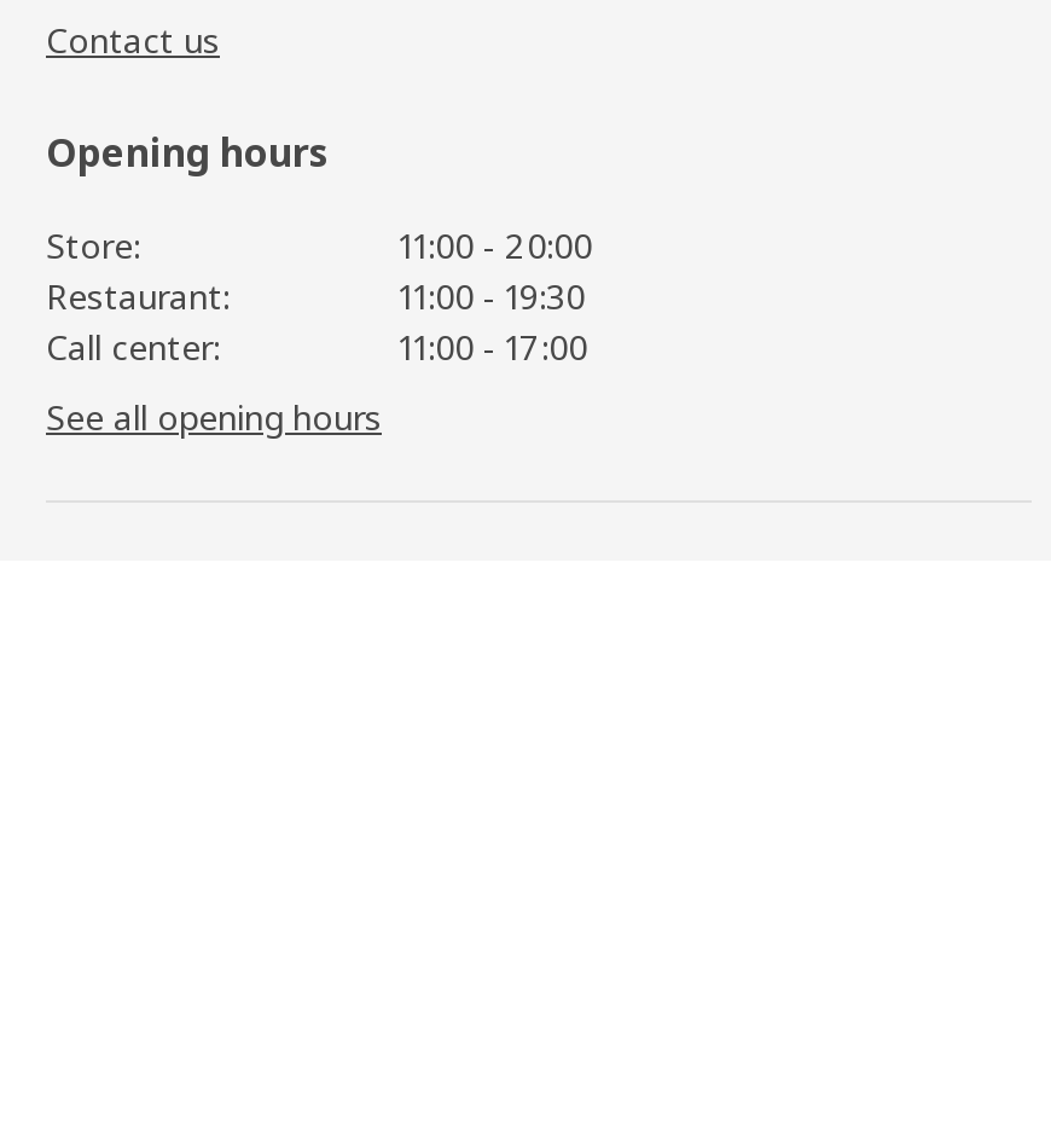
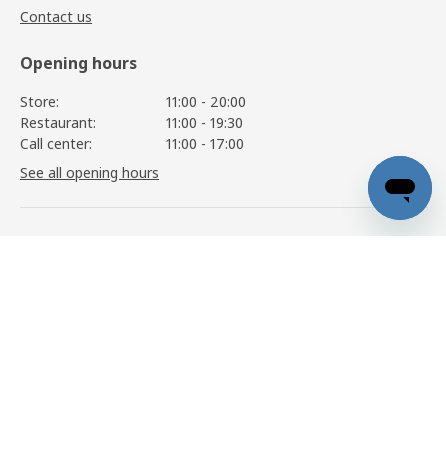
+ [image]
